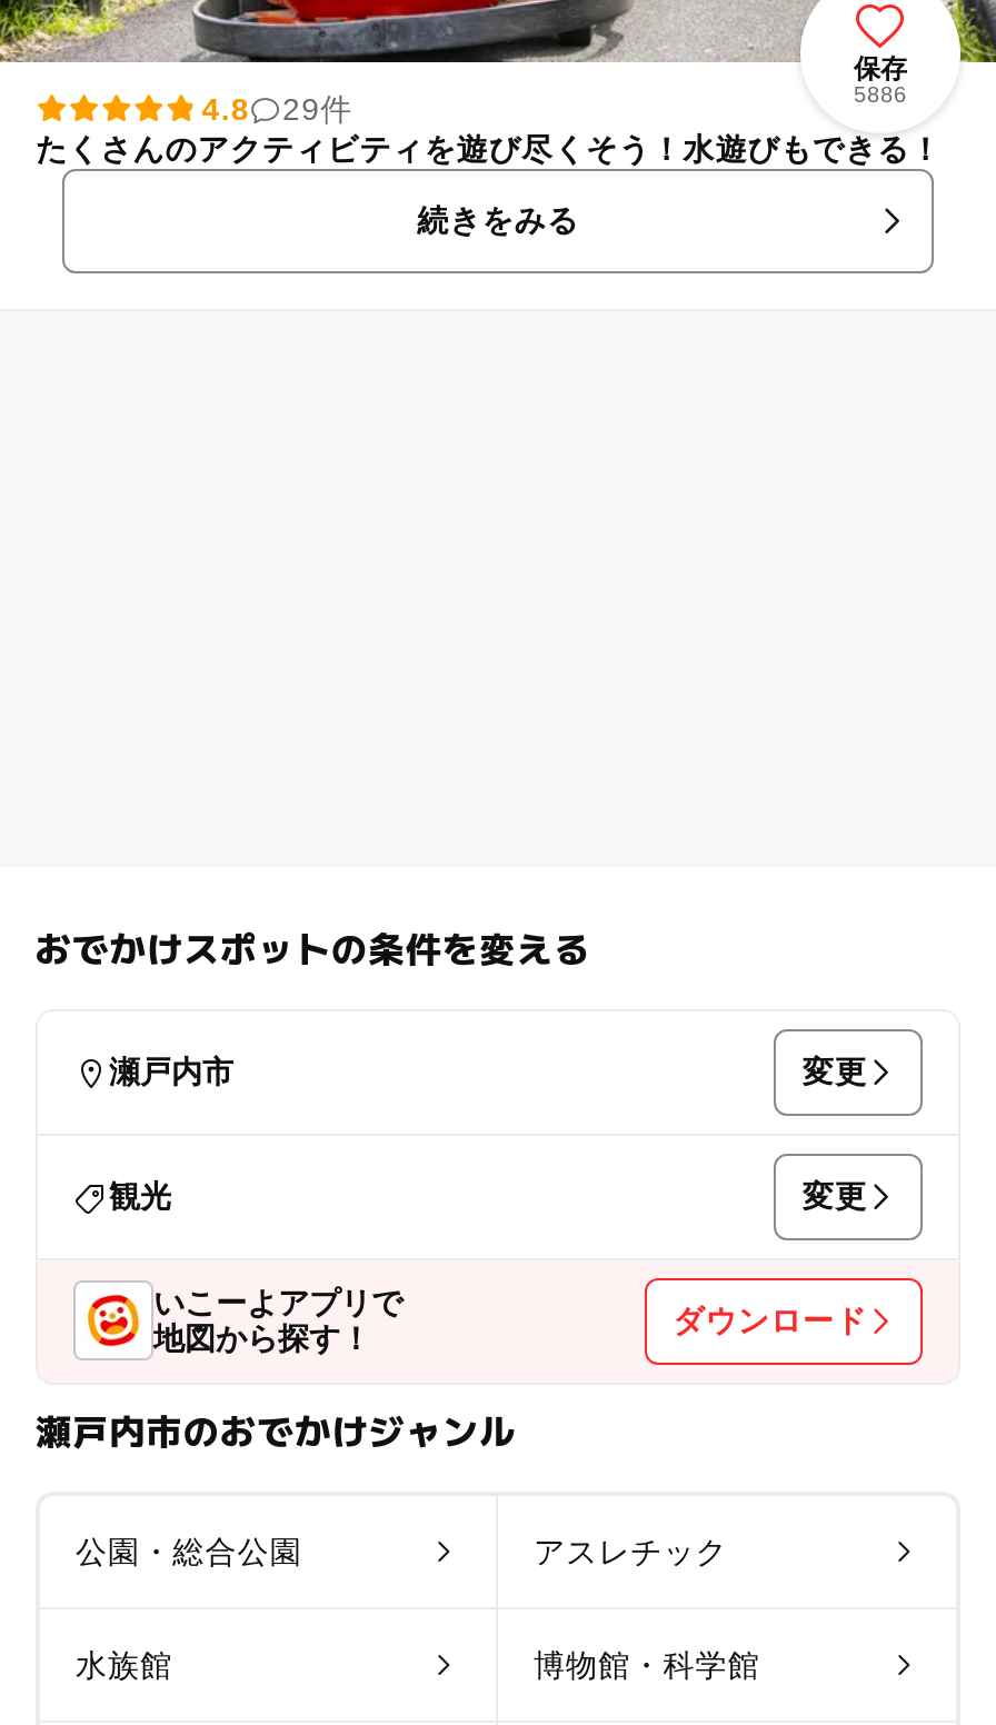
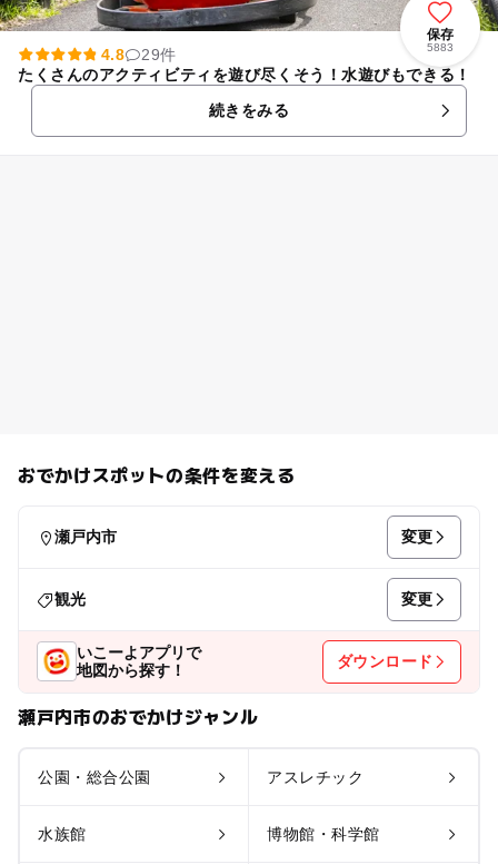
- 5886
+ 5883
